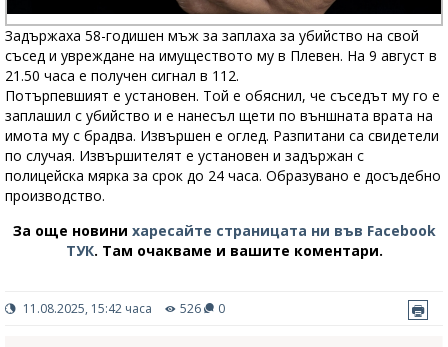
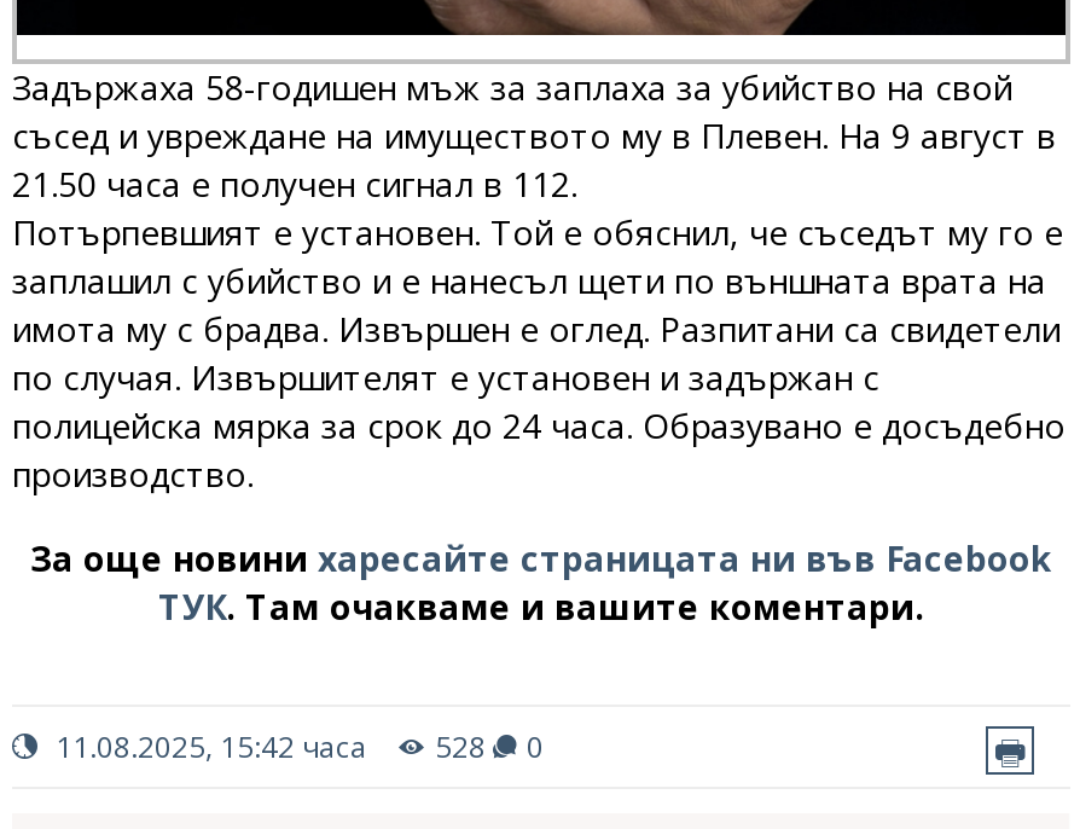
- 11.08.2025, 15:42 часа 526 0
+ 11.08.2025, 15:42 часа 528 0
